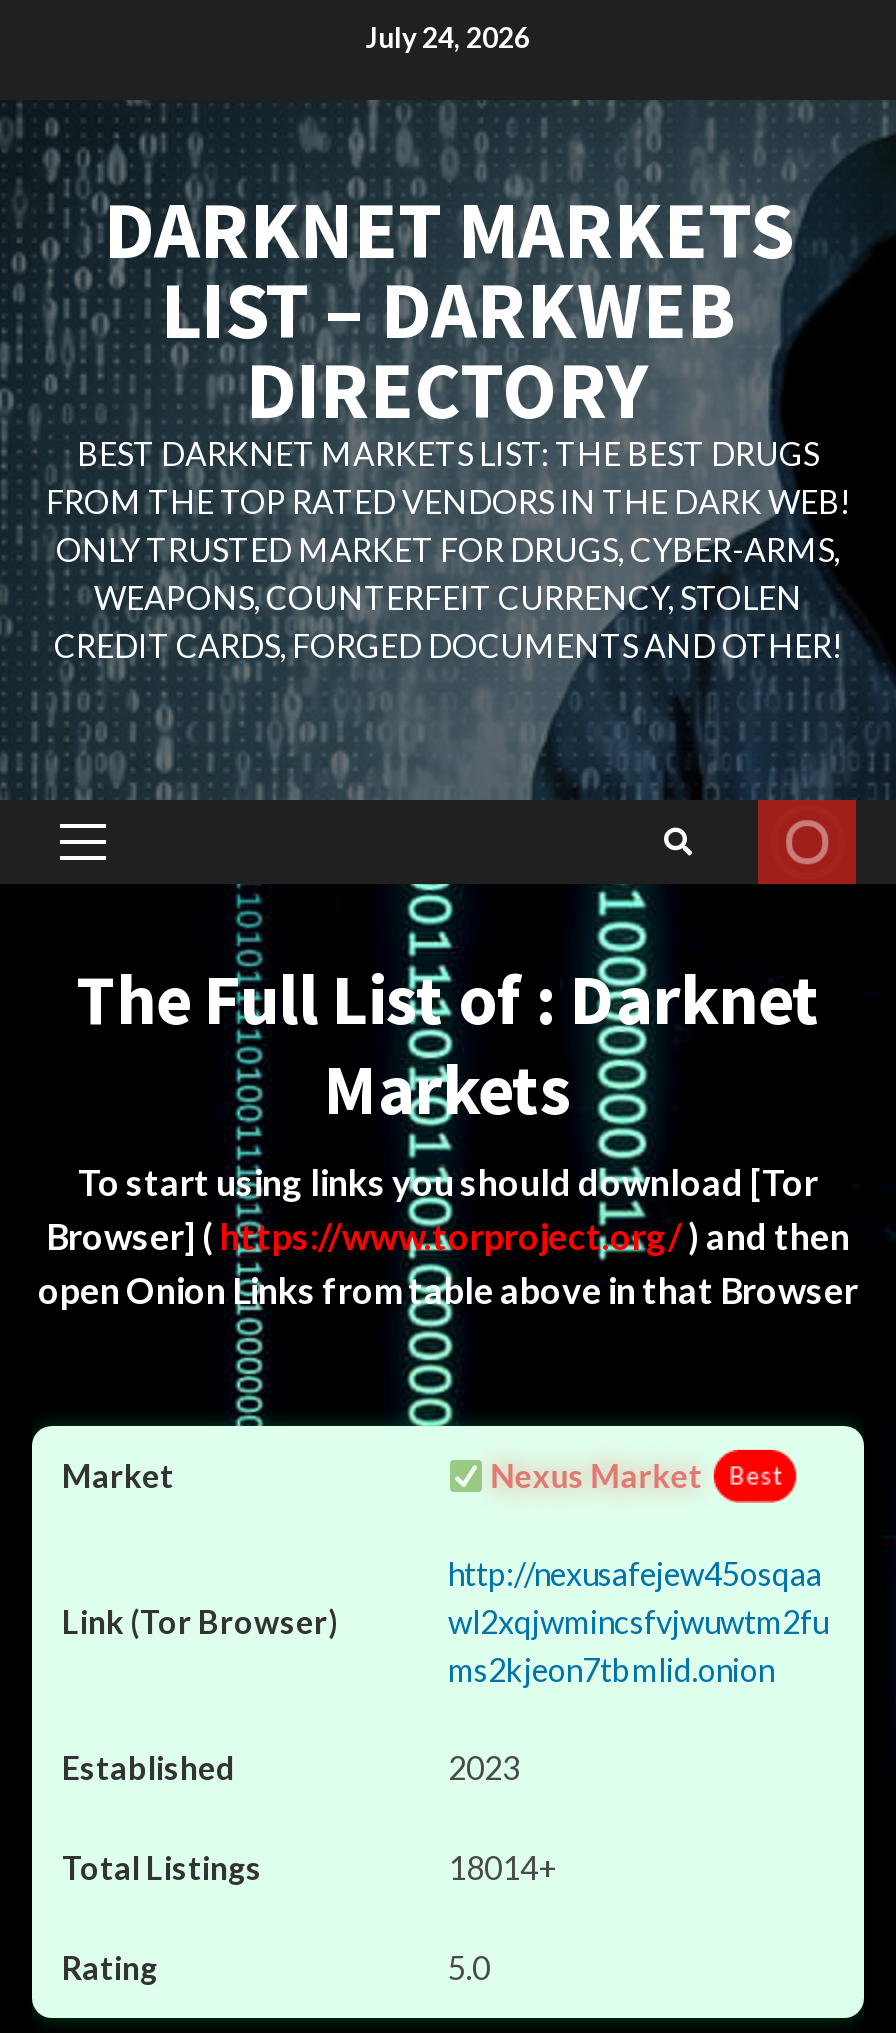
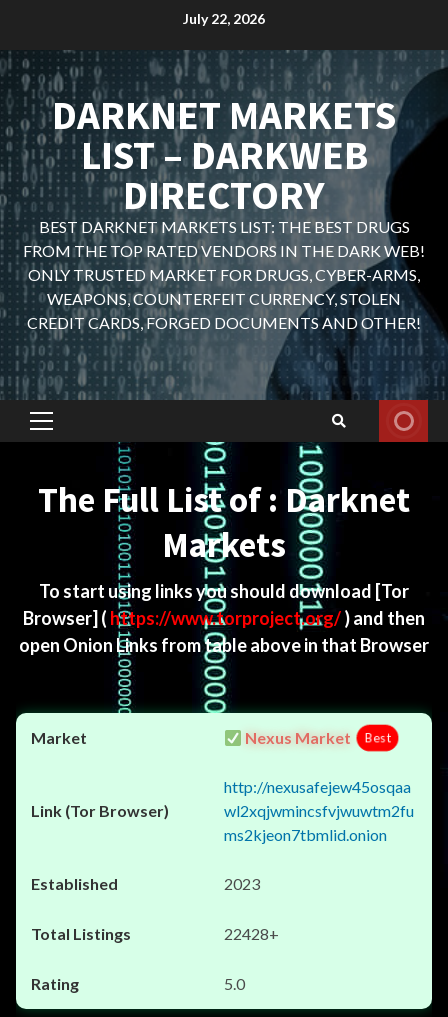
- July 24, 2026
+ July 22, 2026

- 18014+
+ 22428+
